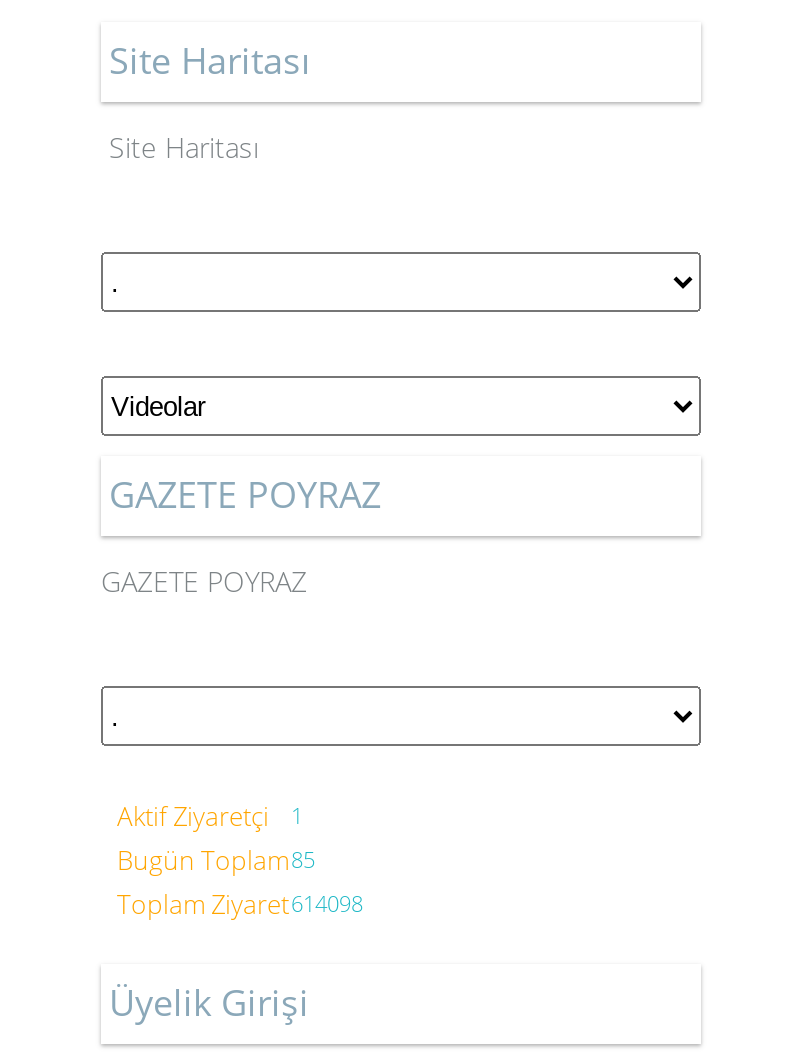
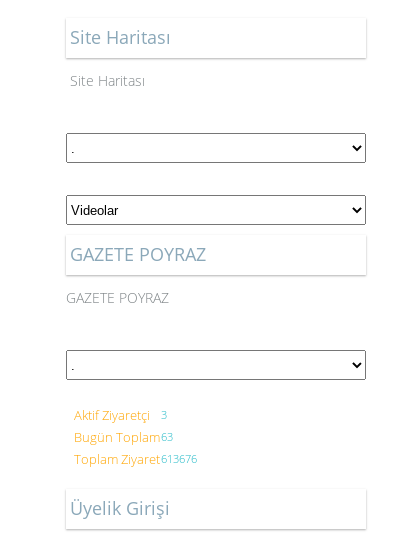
- Aktif Ziyaretçi 1
+ Aktif Ziyaretçi 3

- Bugün Toplam85
+ Bugün Toplam63

- Toplam Ziyaret614098
+ Toplam Ziyaret613676
